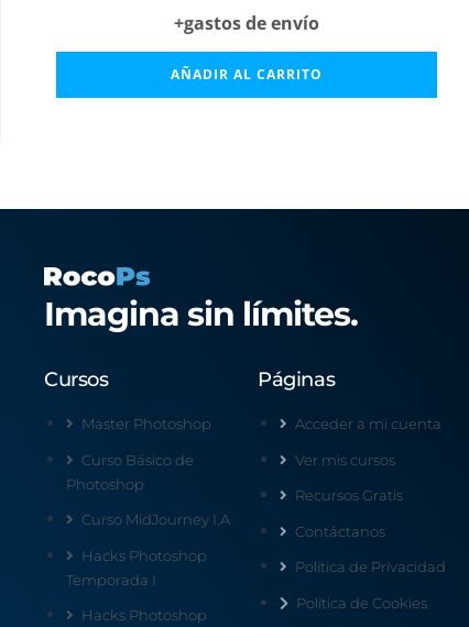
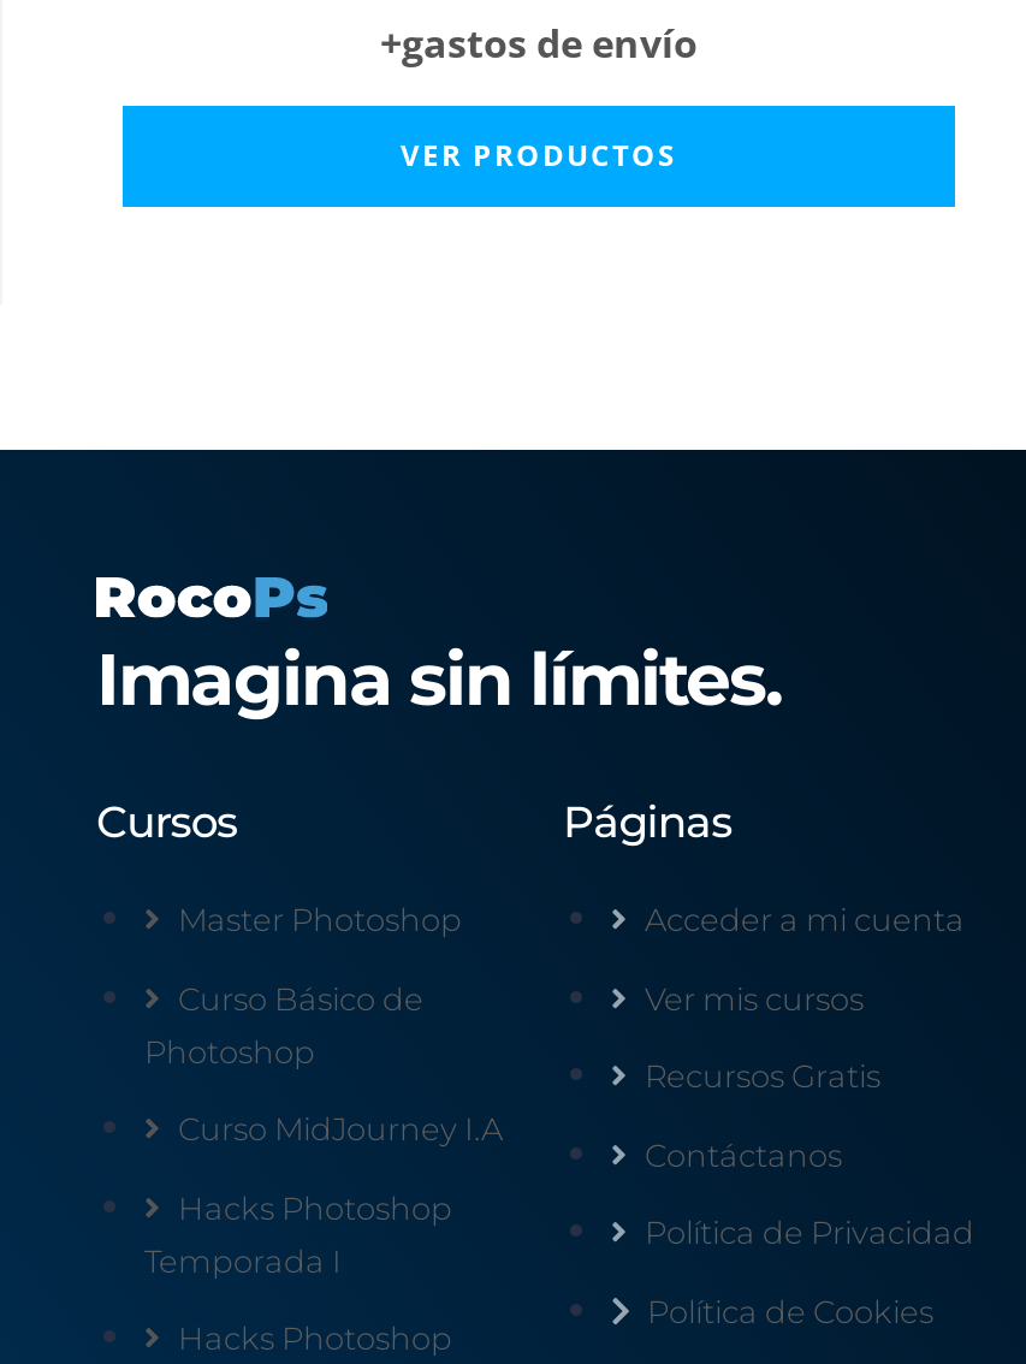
- AÑADIR AL CARRITO
+ VER PRODUCTOS
